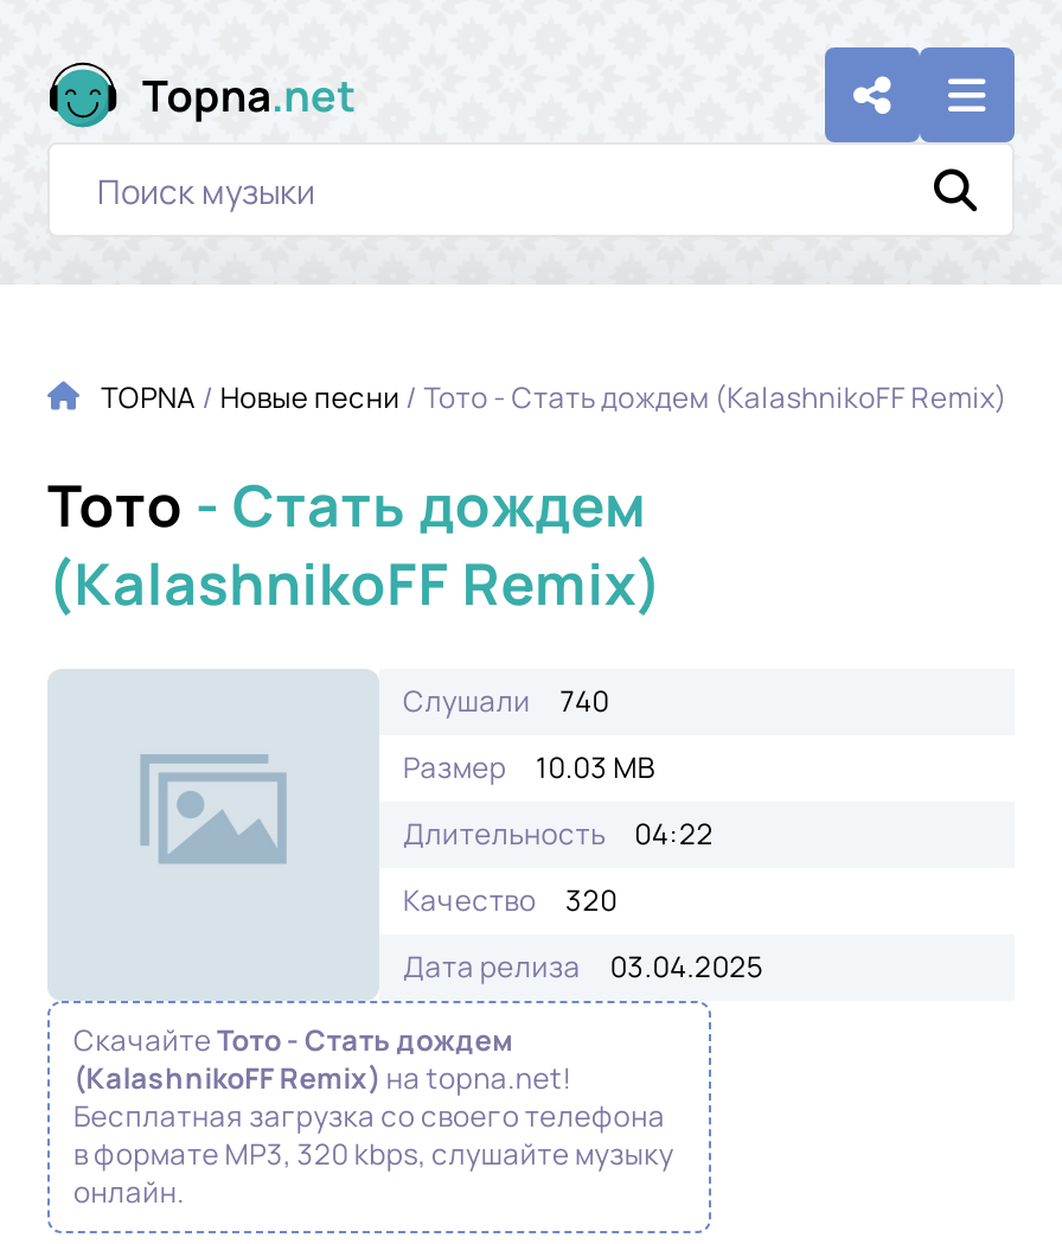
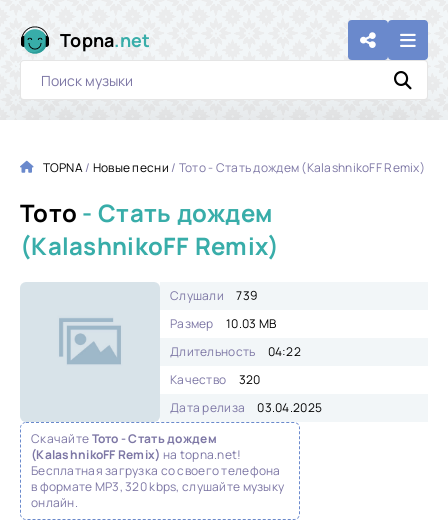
- Слушали 740
+ Слушали 739
